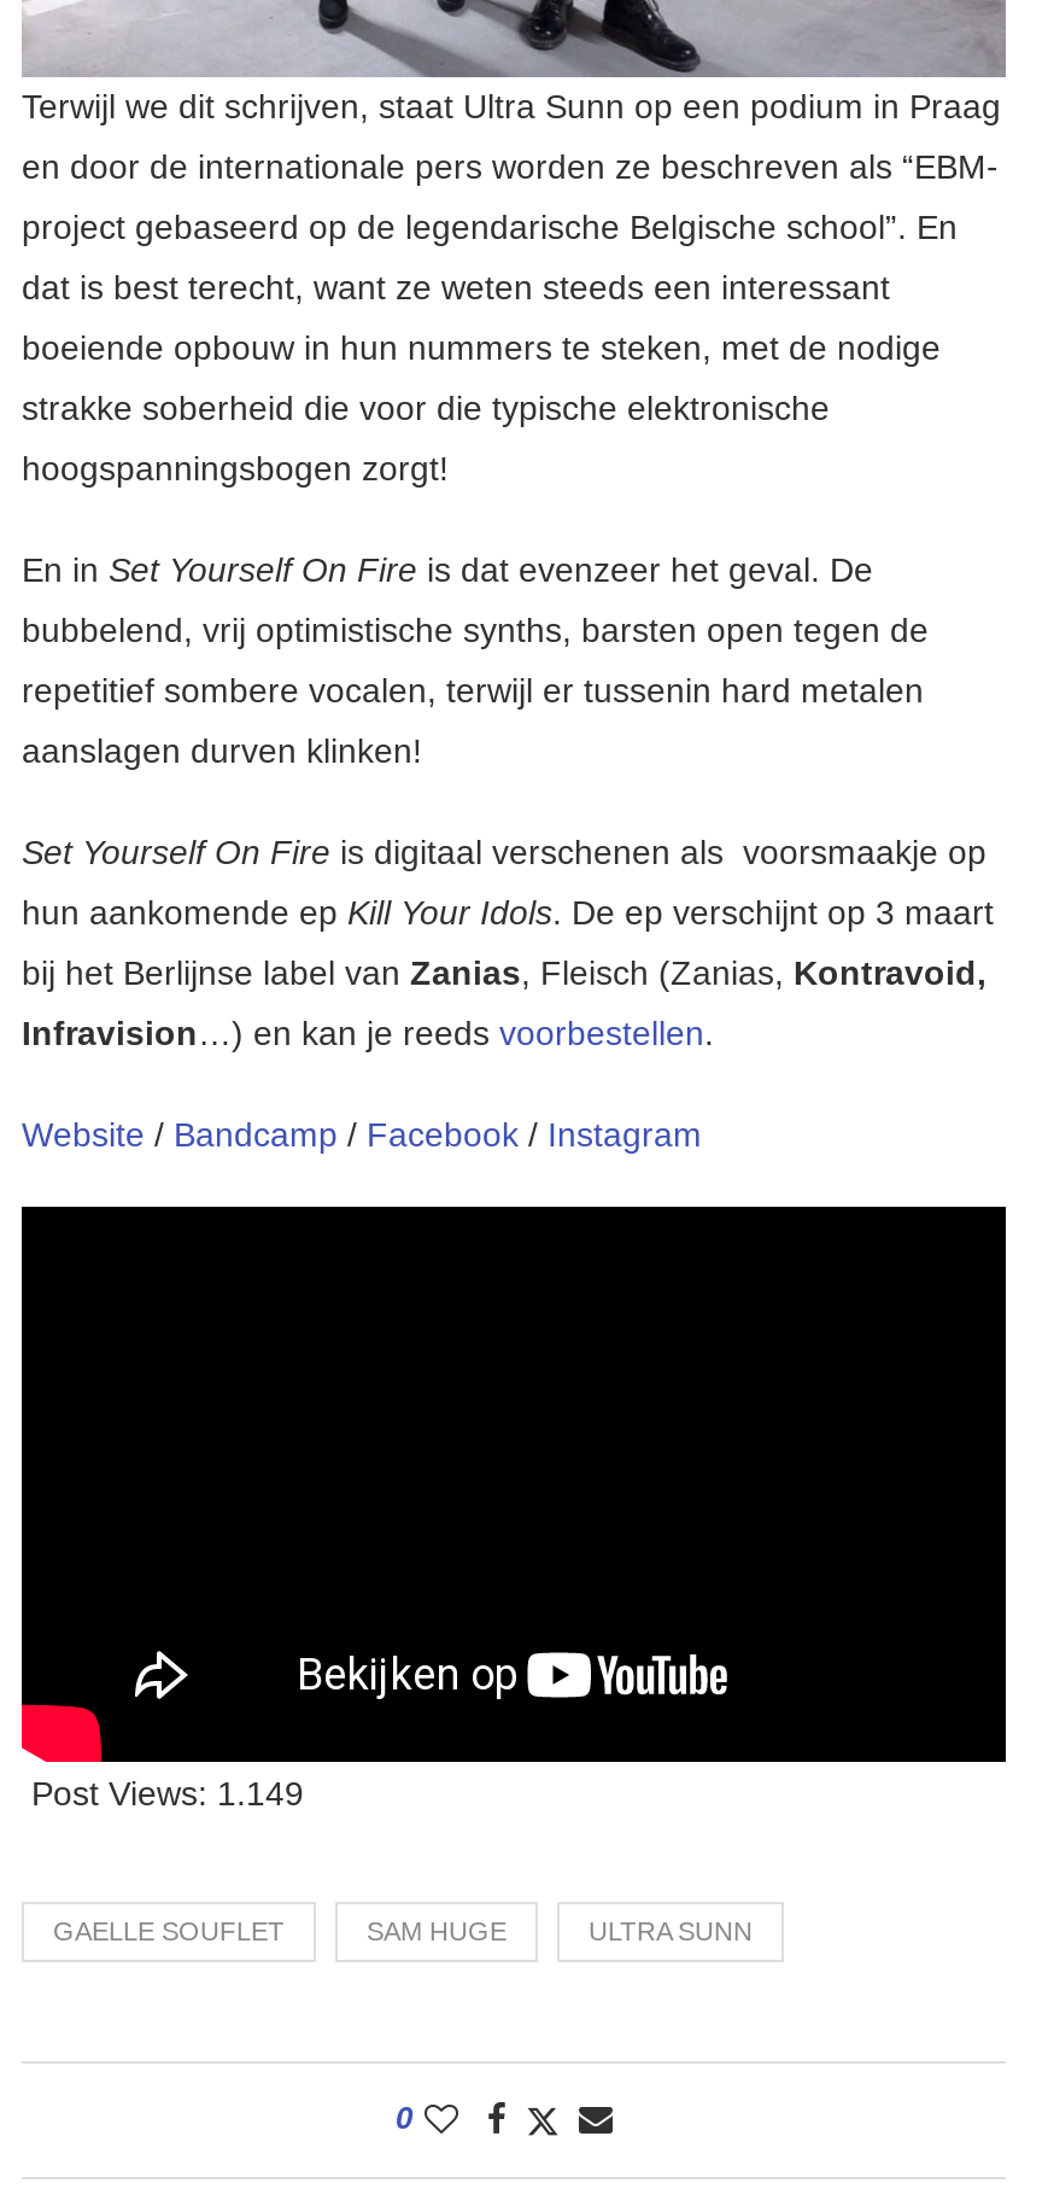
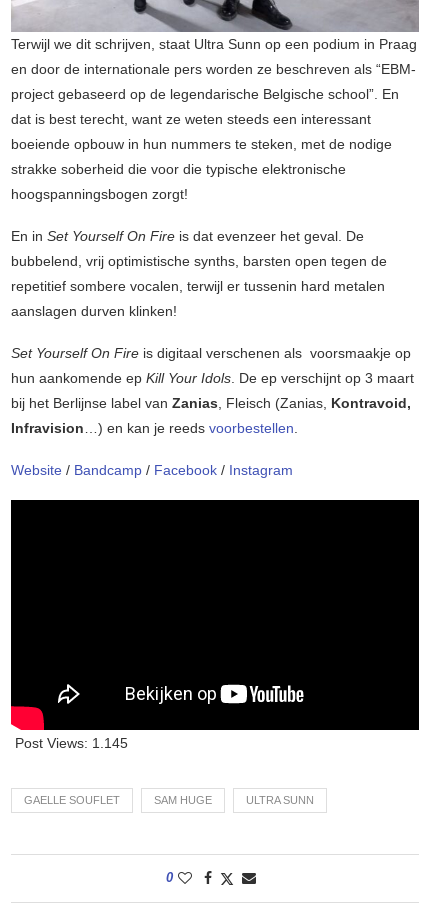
- Post Views: 1.149
+ Post Views: 1.145
